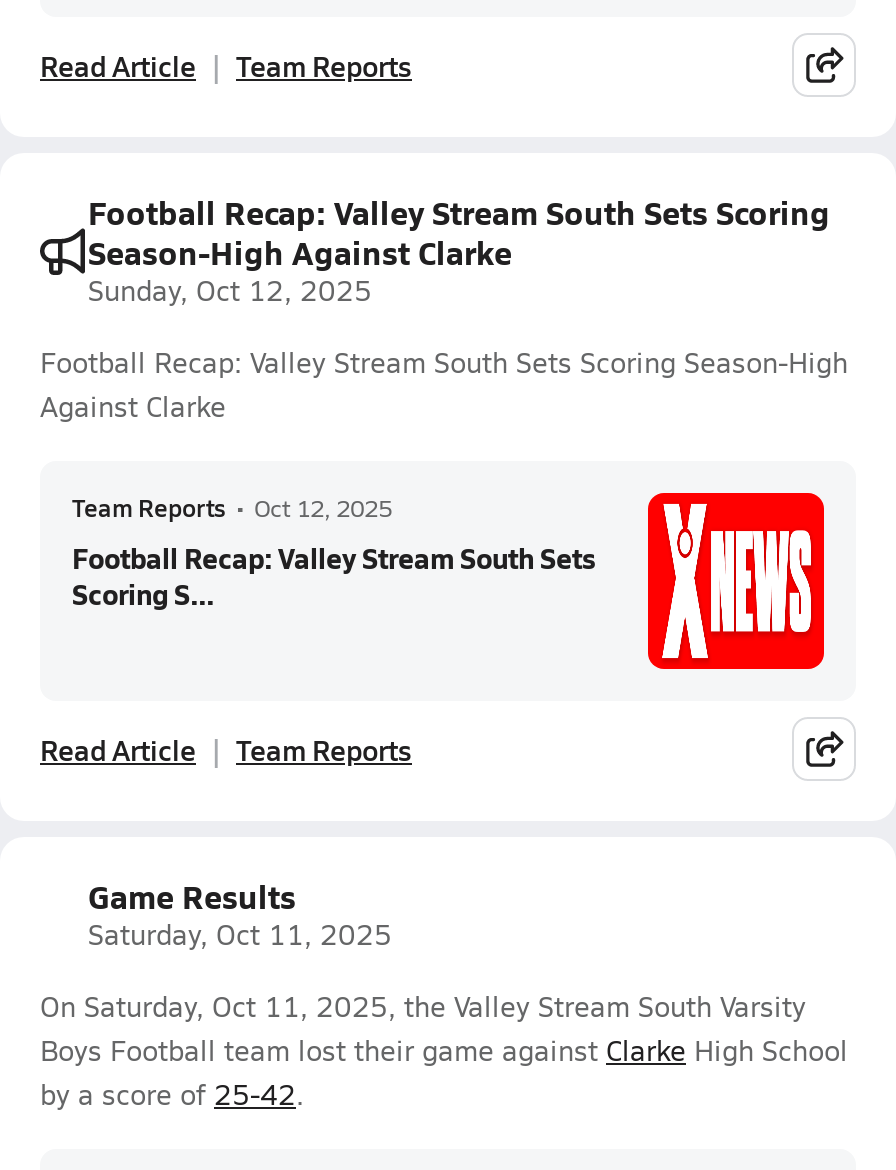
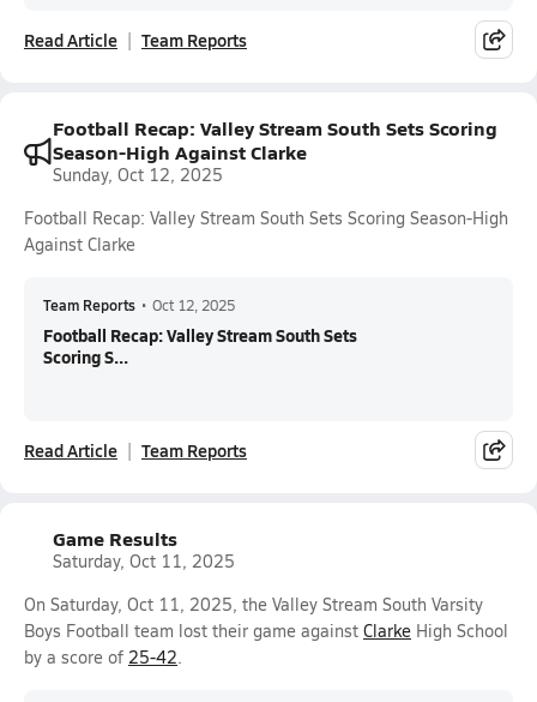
- [image]
